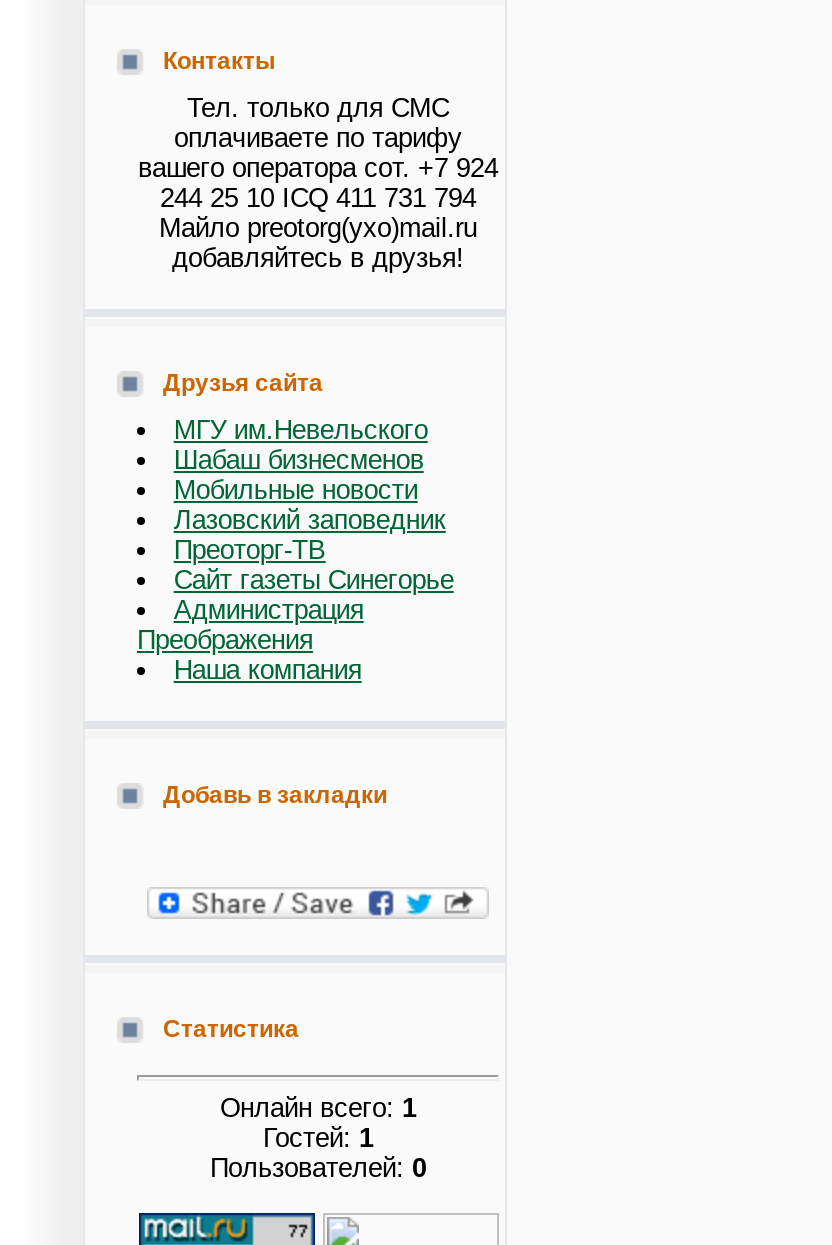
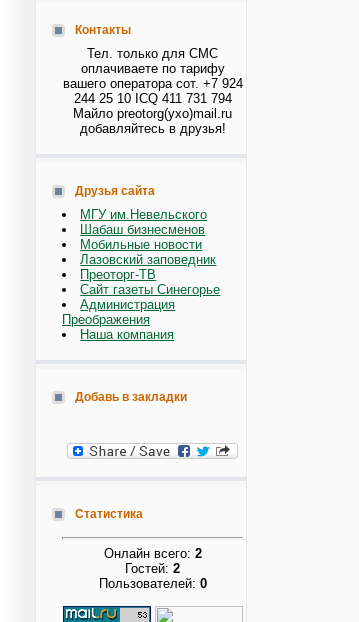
- Онлайн всего: 1
+ Онлайн всего: 2

- Гостей: 1
+ Гостей: 2
